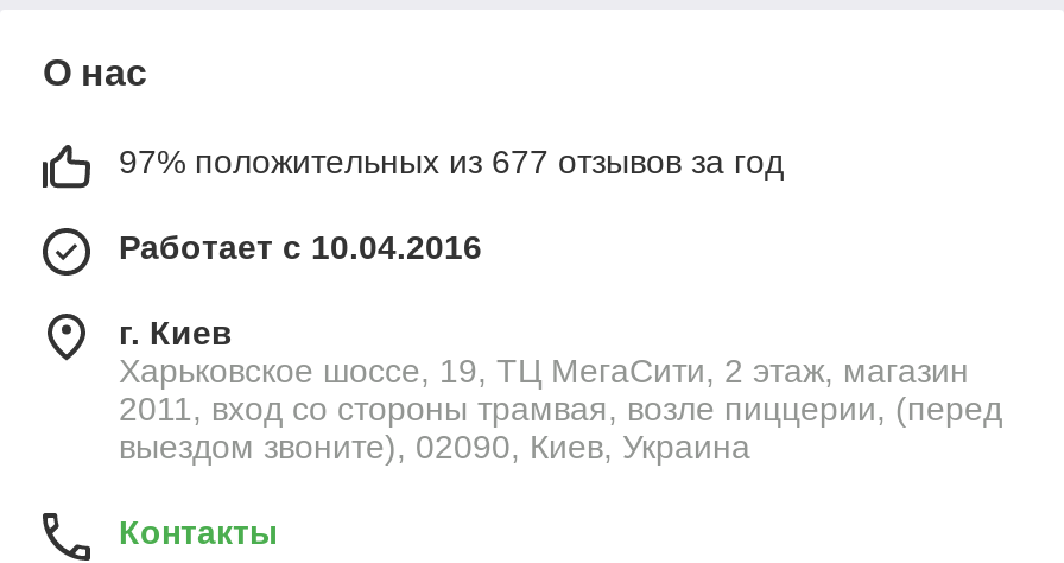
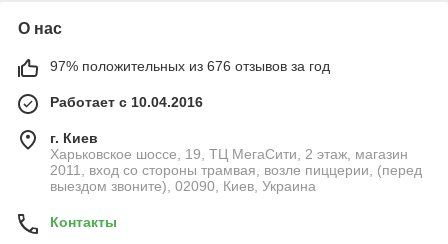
- 97% положительных из 677 отзывов за год
+ 97% положительных из 676 отзывов за год
